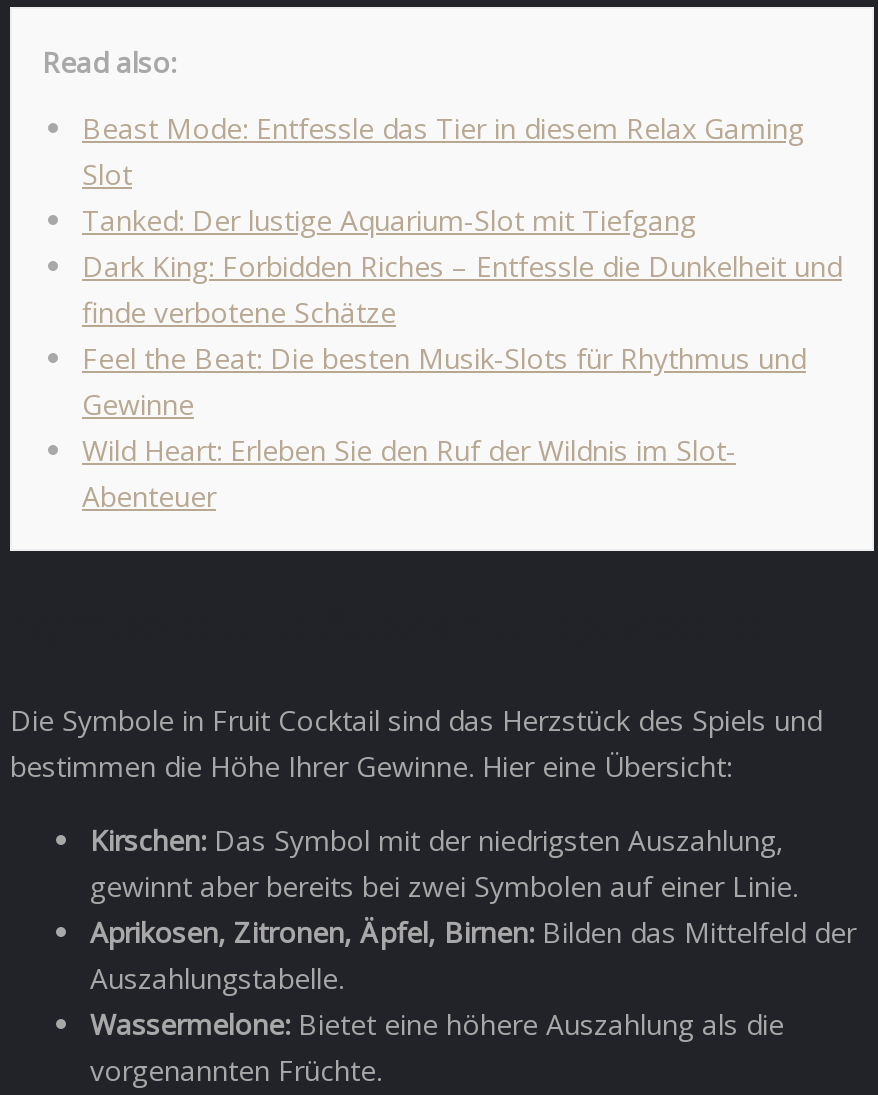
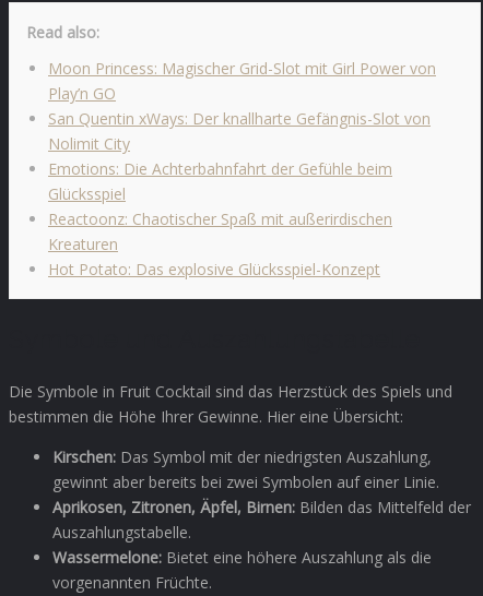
- Beast Mode: Entfessle das Tier in diesem Relax Gaming
- Slot
- Tanked: Der lustige Aquarium-Slot mit Tiefgang
- Dark King: Forbidden Riches – Entfessle die Dunkelheit und
- finde verbotene Schätze
- Feel the Beat: Die besten Musik-Slots für Rhythmus und
- Gewinne
- Wild Heart: Erleben Sie den Ruf der Wildnis im Slot-
- Abenteuer
+ Moon Princess: Magischer Grid-Slot mit Girl Power von
+ Play’n GO
+ San Quentin xWays: Der knallharte Gefängnis-Slot von
+ Nolimit City
+ Emotions: Die Achterbahnfahrt der Gefühle beim
+ Glücksspiel
+ Reactoonz: Chaotischer Spaß mit außerirdischen
+ Kreaturen
+ Hot Potato: Das explosive Glücksspiel-Konzept
